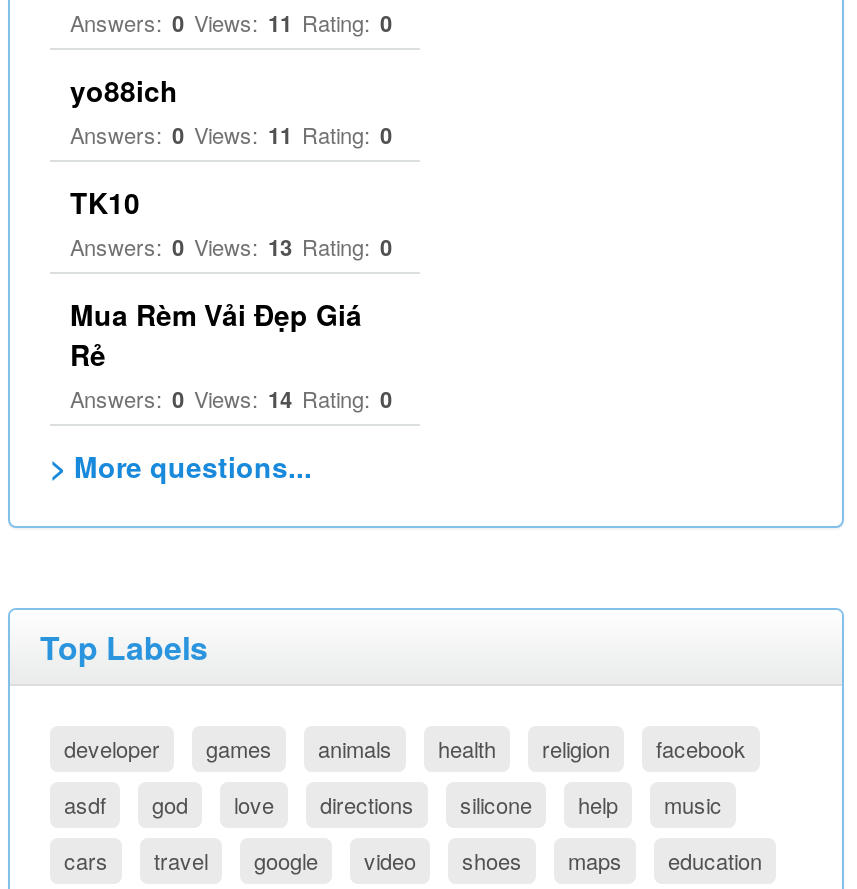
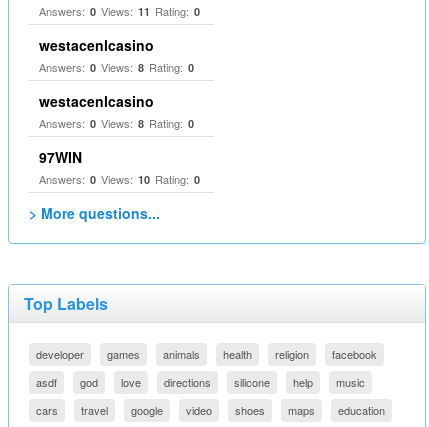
- yo88ich
- Answers: 0 Views: 11 Rating: 0
+ westacenlcasino
+ Answers: 0 Views: 8 Rating: 0

- TK10
- Answers: 0 Views: 13 Rating: 0
+ westacenlcasino
+ Answers: 0 Views: 8 Rating: 0

- Mua Rèm Vải Đẹp Giá
- Rẻ
- Answers: 0 Views: 14 Rating: 0
+ 97WIN
+ Answers: 0 Views: 10 Rating: 0
